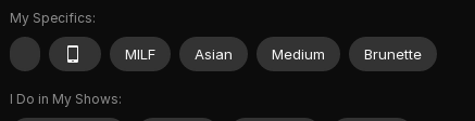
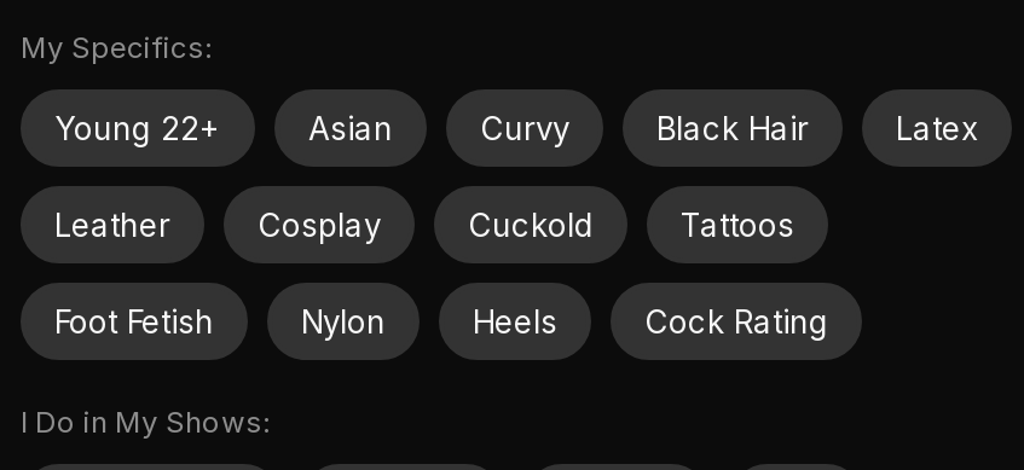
- MILF
+ Young 22+

- Medium
- Brunette
+ Curvy
+ Black Hair
+ Latex
+ Leather
+ Cosplay
+ Cuckold
+ Tattoos
+ Foot Fetish
+ Nylon
+ Heels
+ Cock Rating
